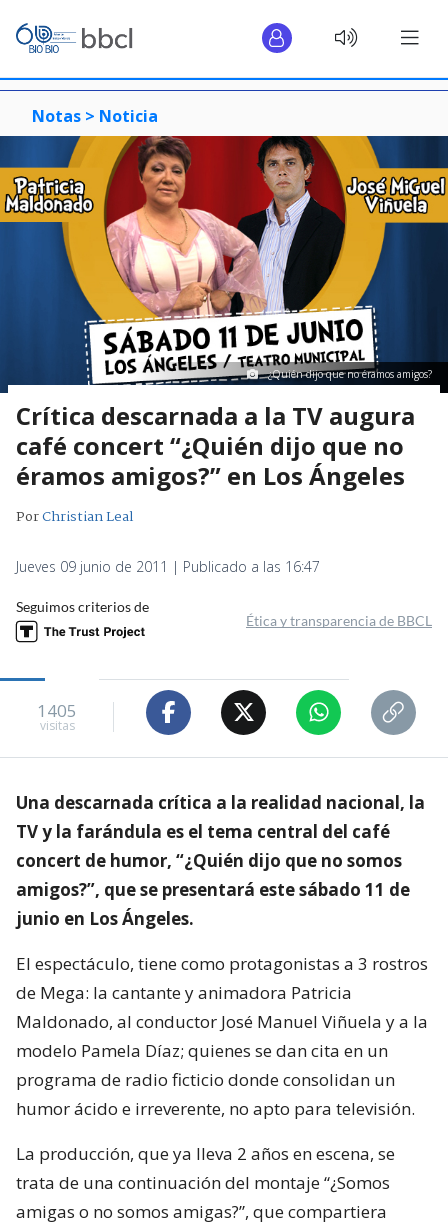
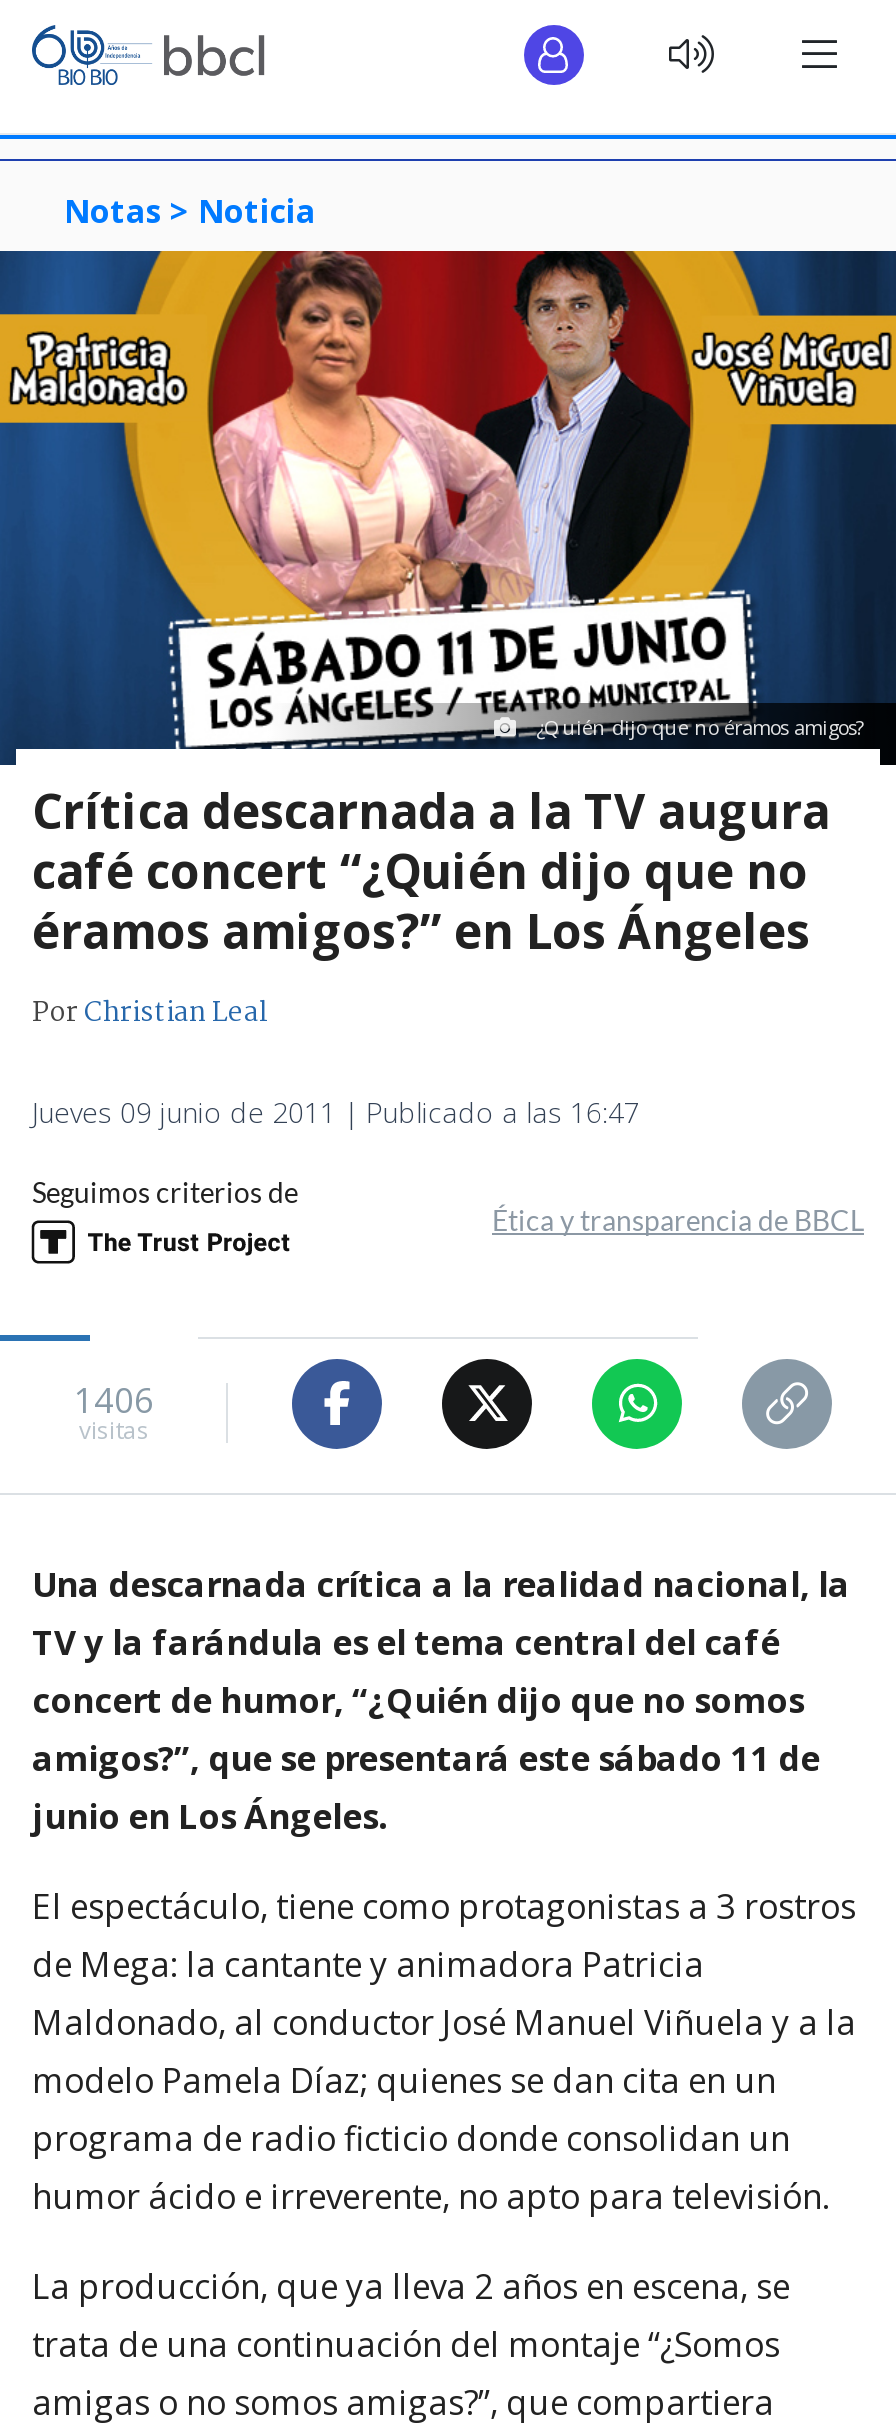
- 1405
+ 1406
